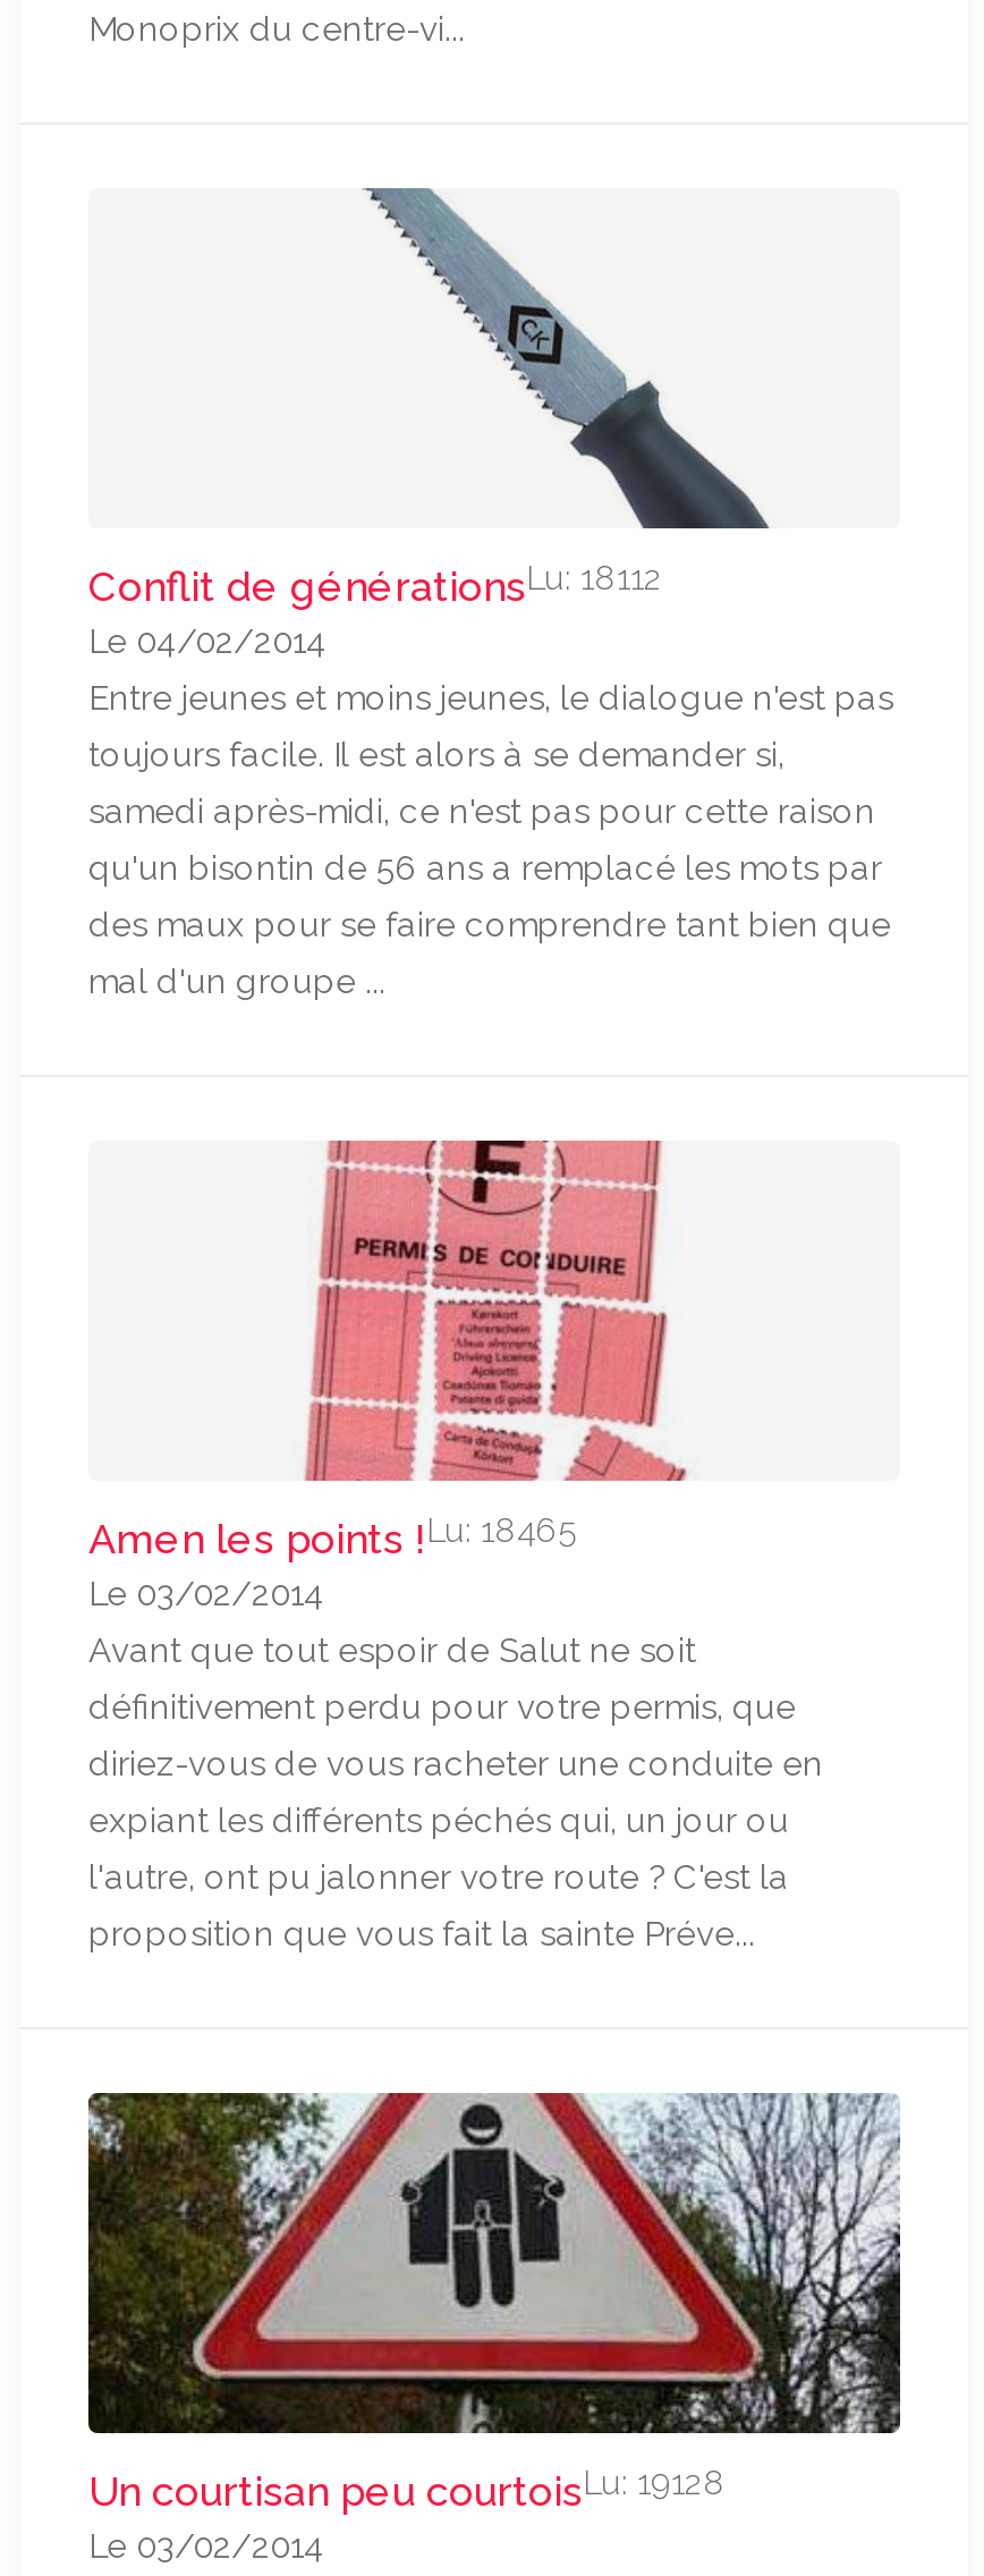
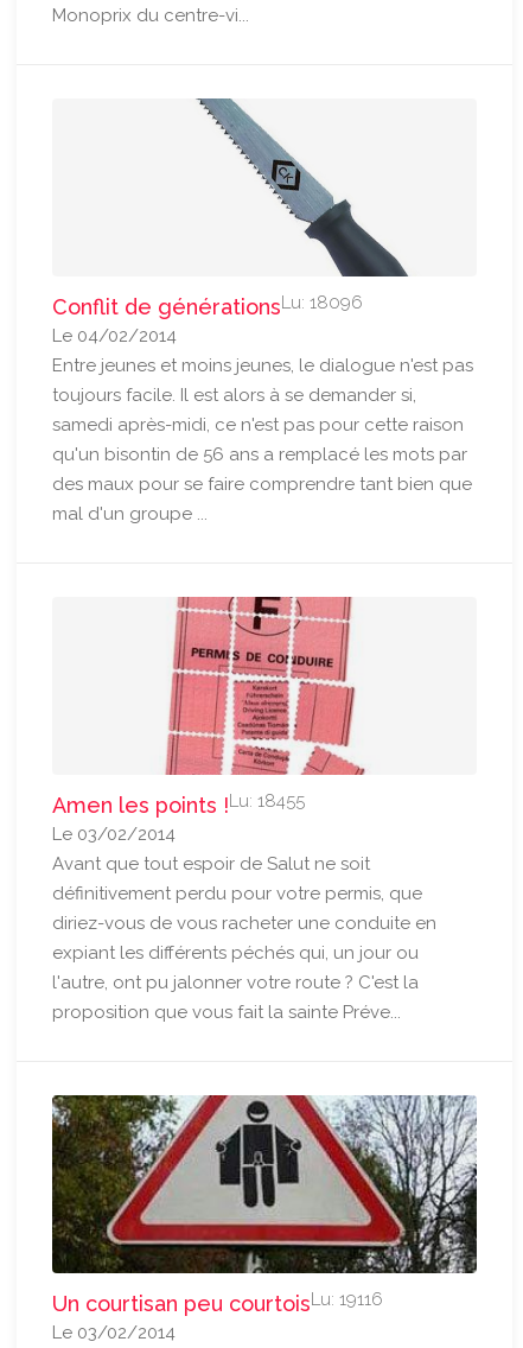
- Conflit de générationsLu: 18112
+ Conflit de générationsLu: 18096

- Amen les points ! Lu: 18465
+ Amen les points ! Lu: 18455

- Un courtisan peu courtoisLu: 19128
+ Un courtisan peu courtoisLu: 19116
